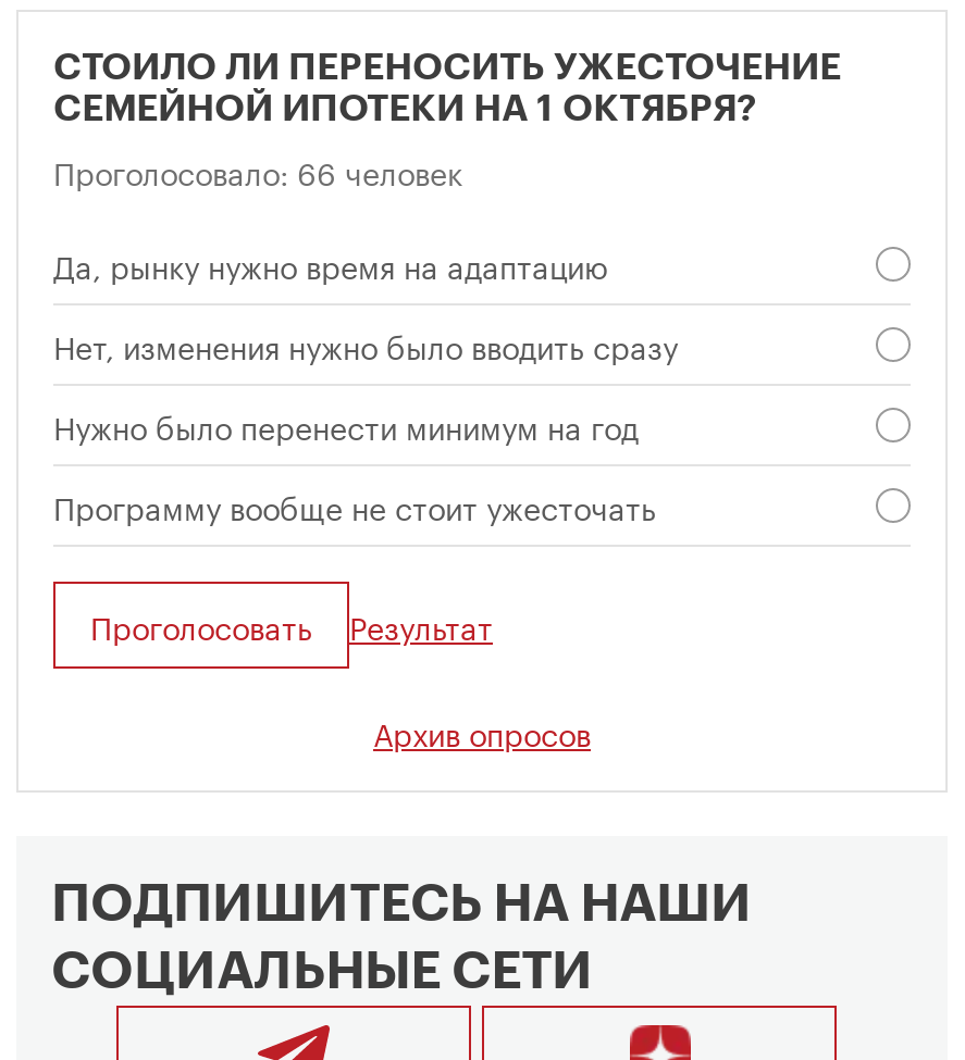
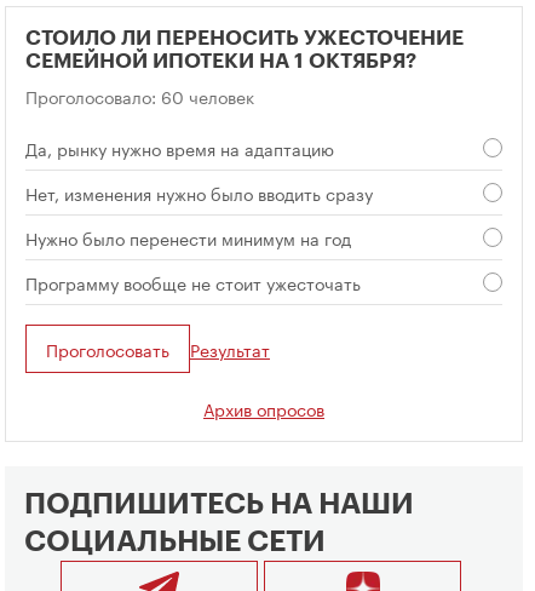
- Проголосовало: 66 человек
+ Проголосовало: 60 человек
